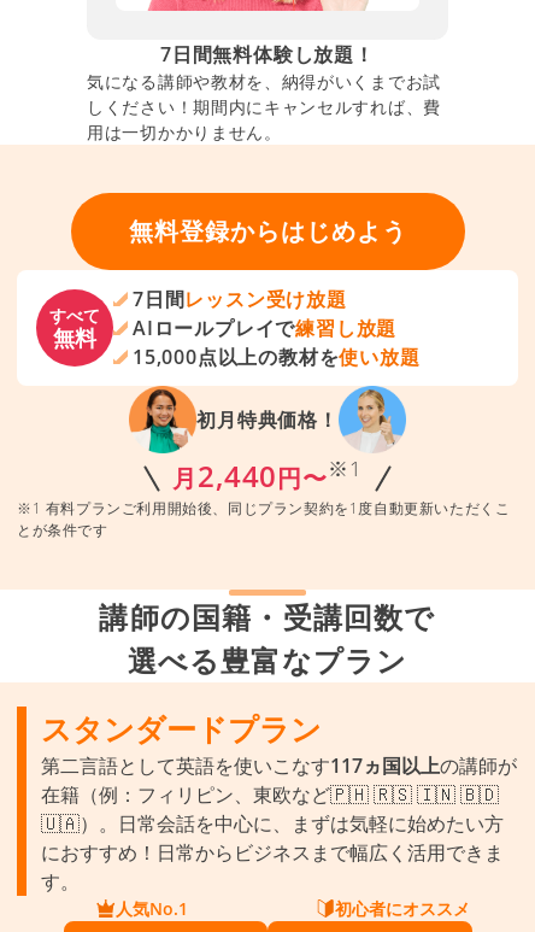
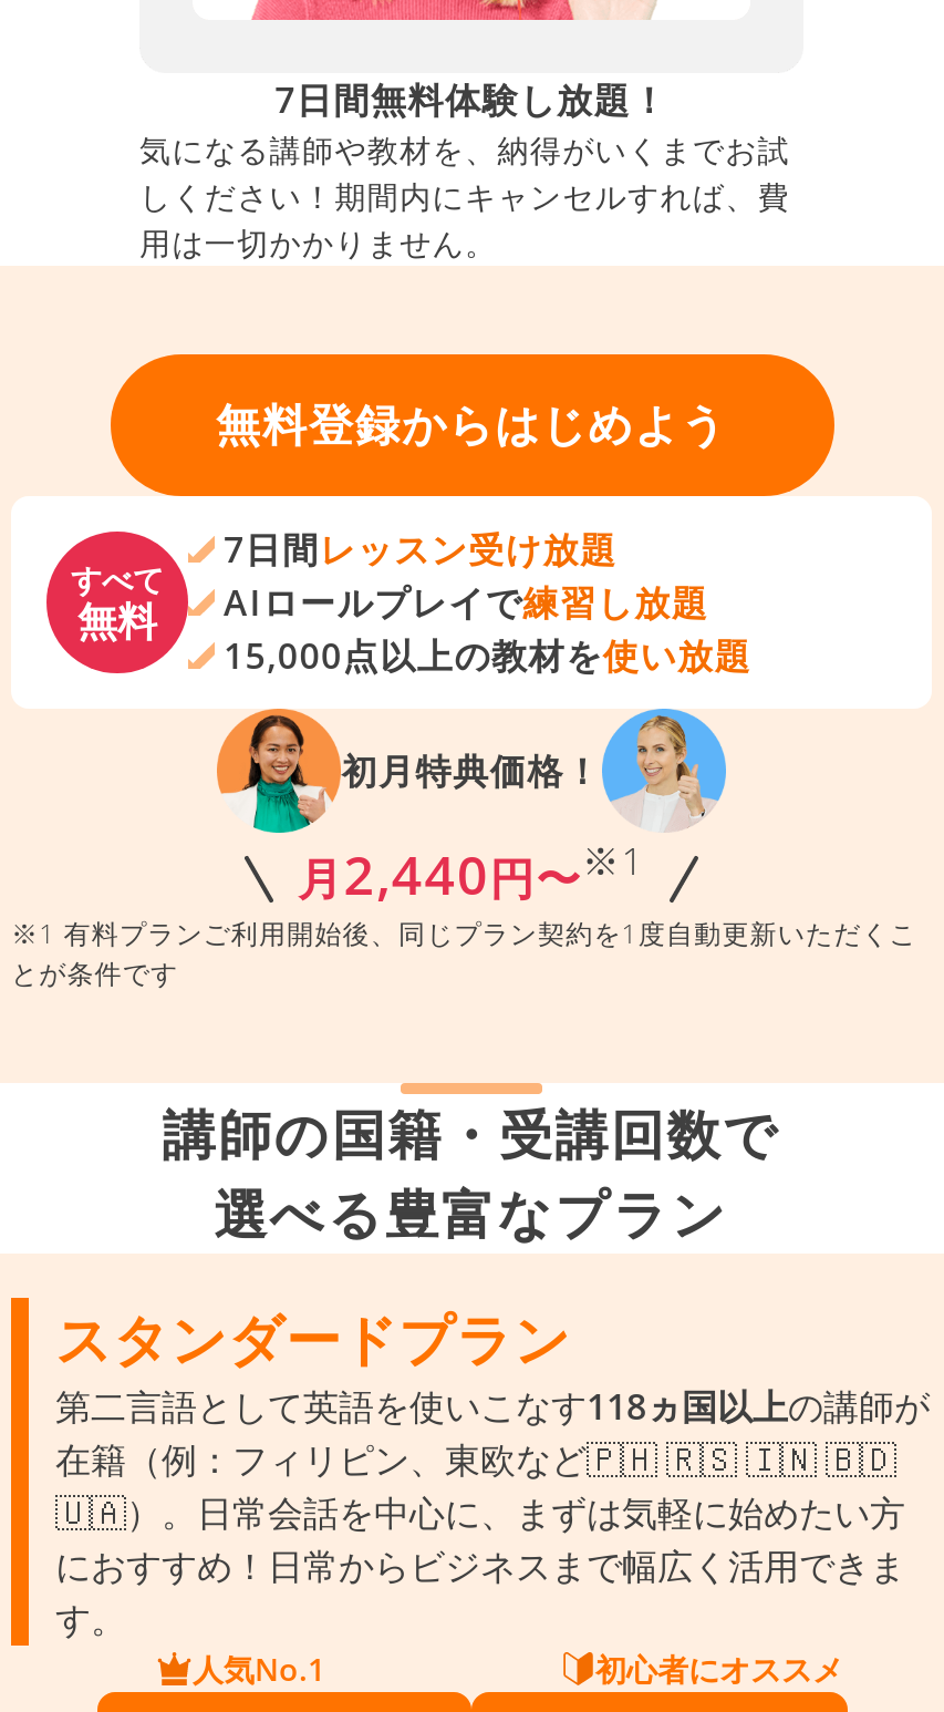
- 第二言語として英語を使いこなす117ヵ国以上の講師が
+ 第二言語として英語を使いこなす118ヵ国以上の講師が
